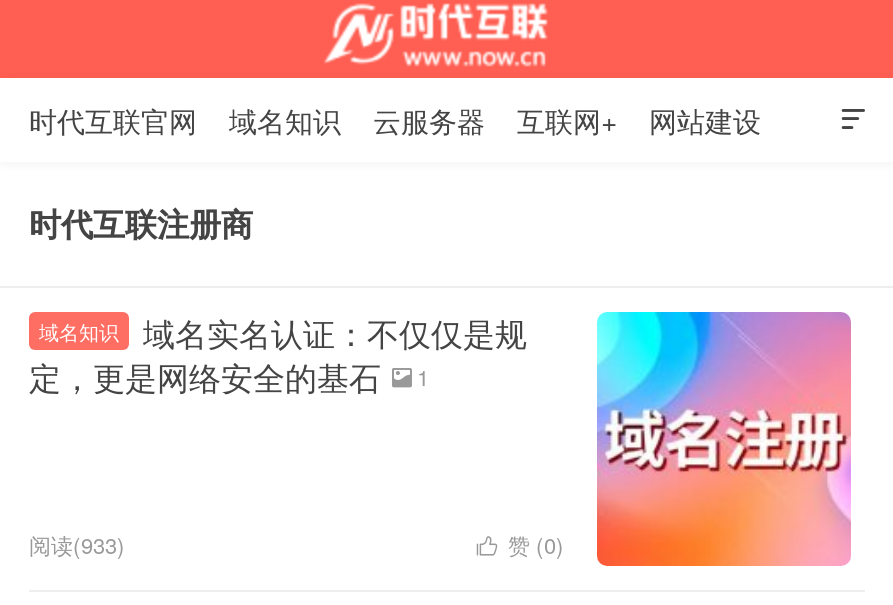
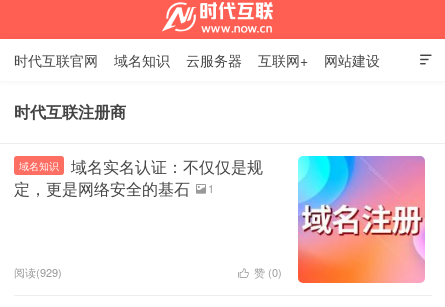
- 阅读(933)
+ 阅读(929)
